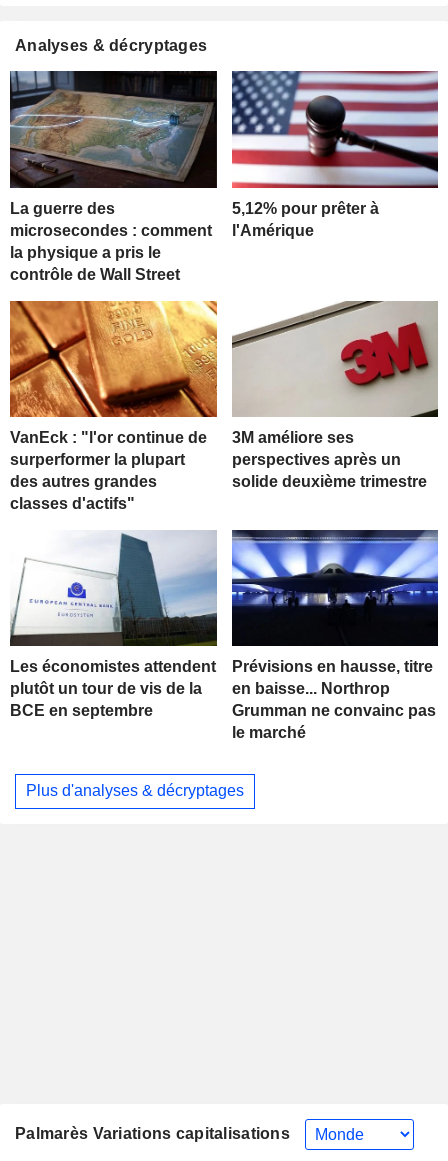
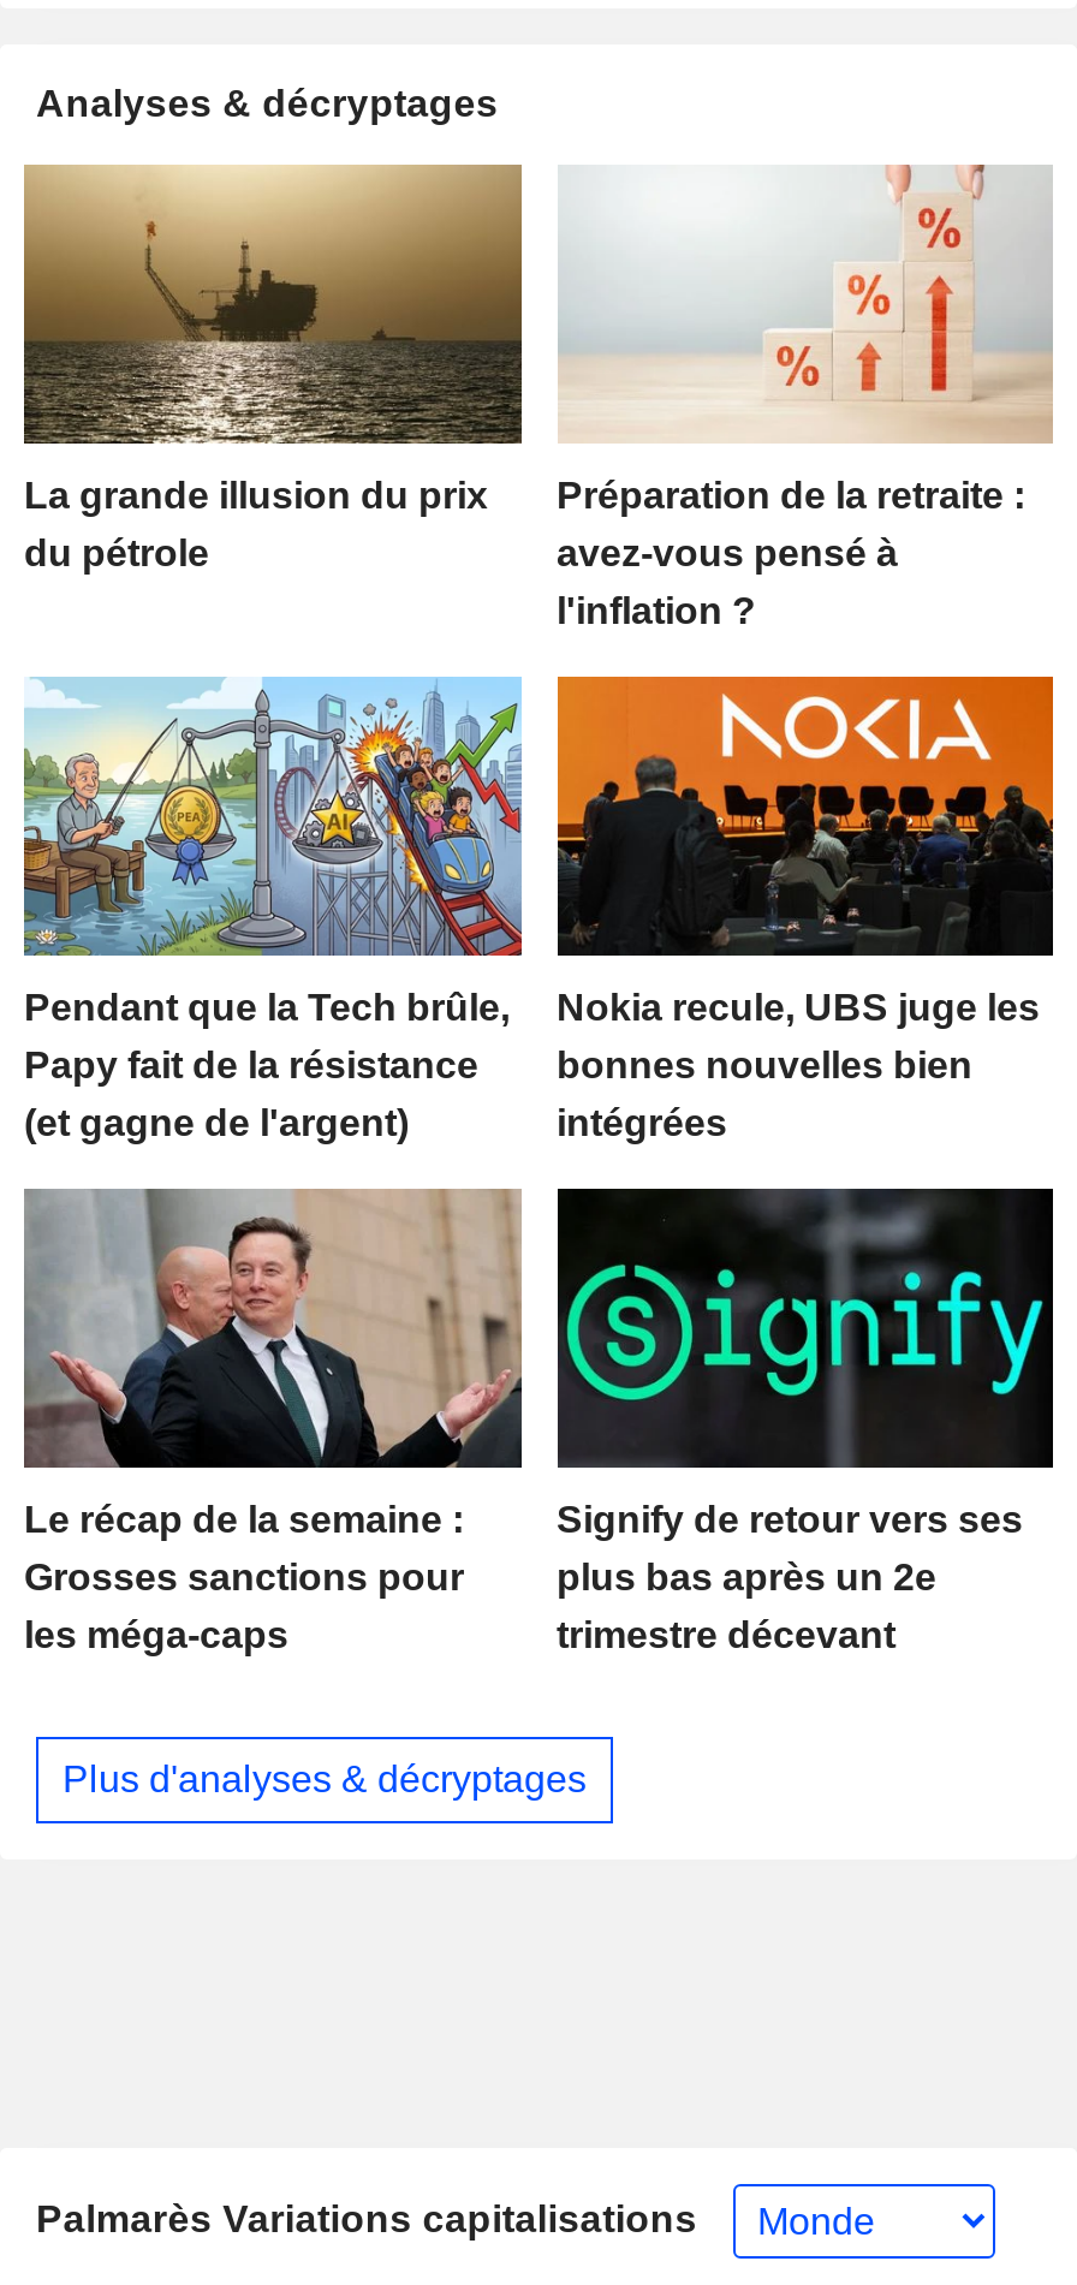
- [image]
- La guerre des
- microsecondes : comment
- la physique a pris le
- contrôle de Wall Street
+ [image]
+ La grande illusion du prix
+ du pétrole

- [image]
- 5,12% pour prêter à
- l'Amérique
+ [image]
+ Préparation de la retraite :
+ avez-vous pensé à
+ l'inflation ?

- [image]
+ [image]

- [image]
- 3M améliore ses
- perspectives après un
- solide deuxième trimestre
+ [image]
+ Nokia recule, UBS juge les
+ bonnes nouvelles bien
+ intégrées

- VanEck : "l'or continue de
- surperformer la plupart
- des autres grandes
- classes d'actifs"
+ Pendant que la Tech brûle,
+ Papy fait de la résistance
+ (et gagne de l'argent)

- [image]
- Les économistes attendent
- plutôt un tour de vis de la
- BCE en septembre
+ [image]
+ Le récap de la semaine :
+ Grosses sanctions pour
+ les méga-caps

- [image]
- Prévisions en hausse, titre
- en baisse... Northrop
- Grumman ne convainc pas
- le marché
+ [image]
+ Signify de retour vers ses
+ plus bas après un 2e
+ trimestre décevant
